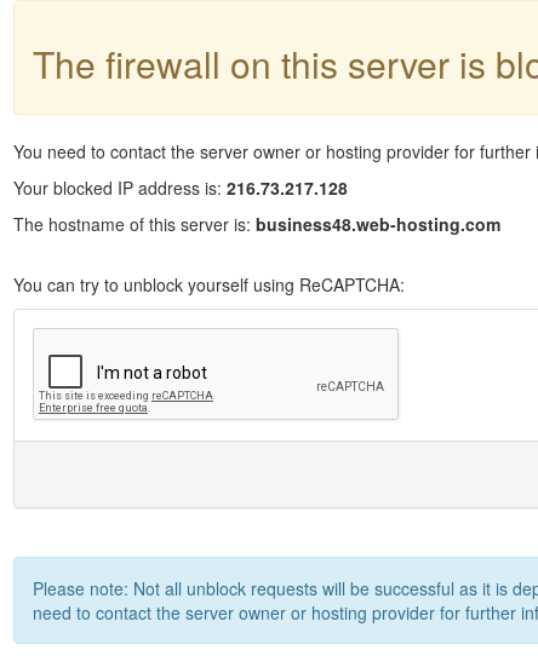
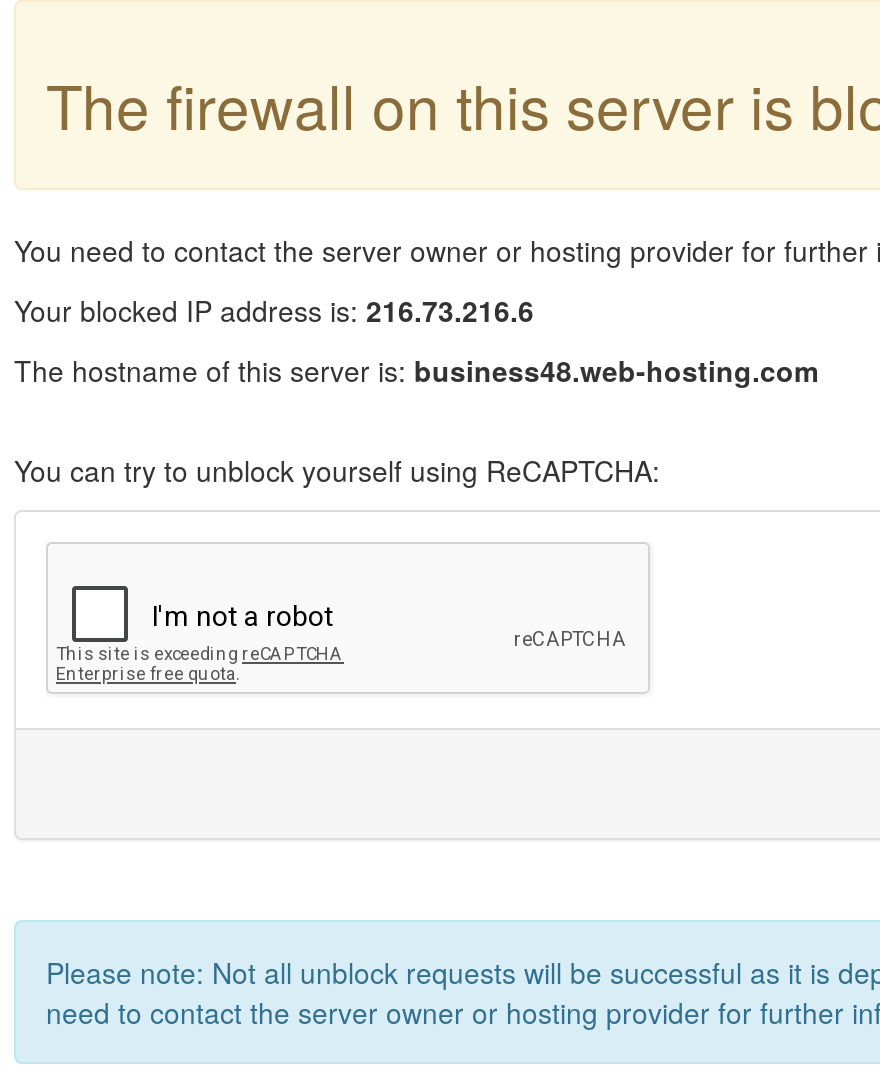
- Your blocked IP address is: 216.73.217.128
+ Your blocked IP address is: 216.73.216.6
